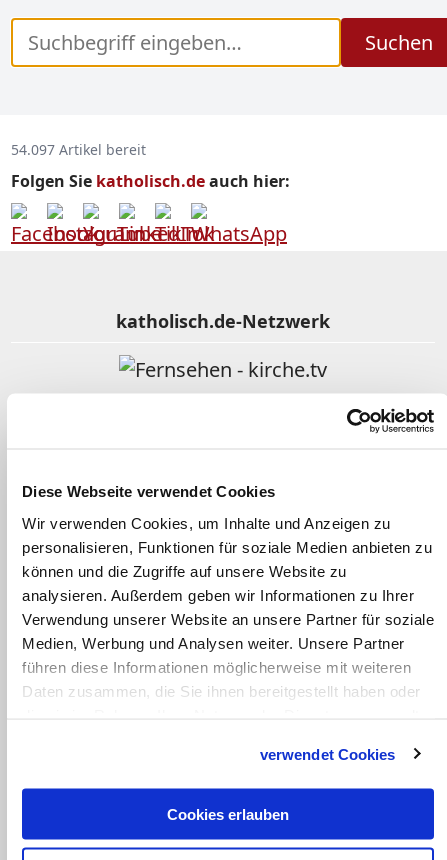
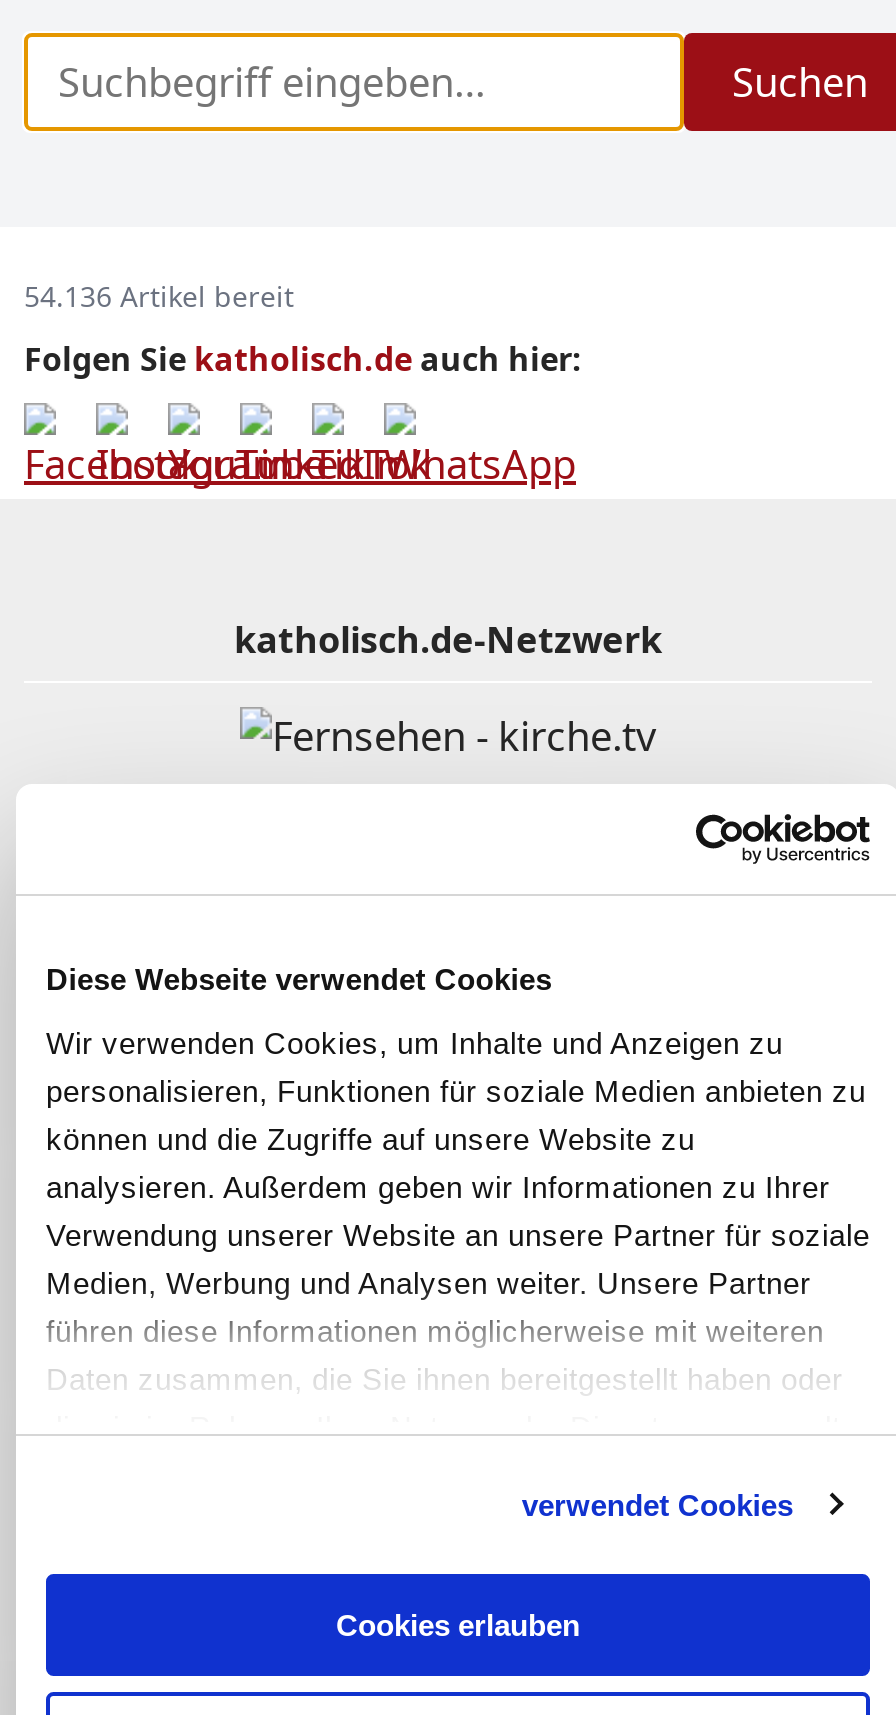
- 54.097 Artikel bereit
+ 54.136 Artikel bereit
